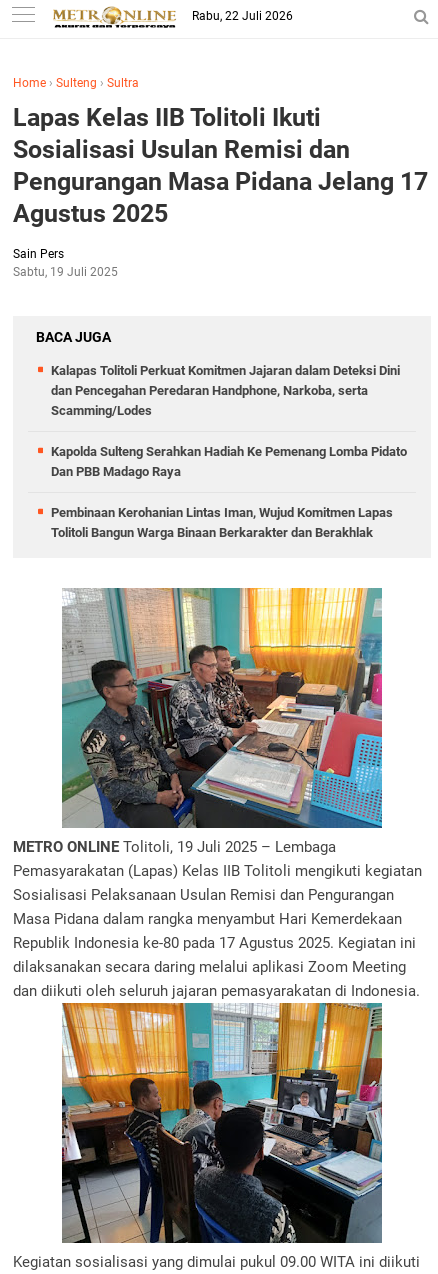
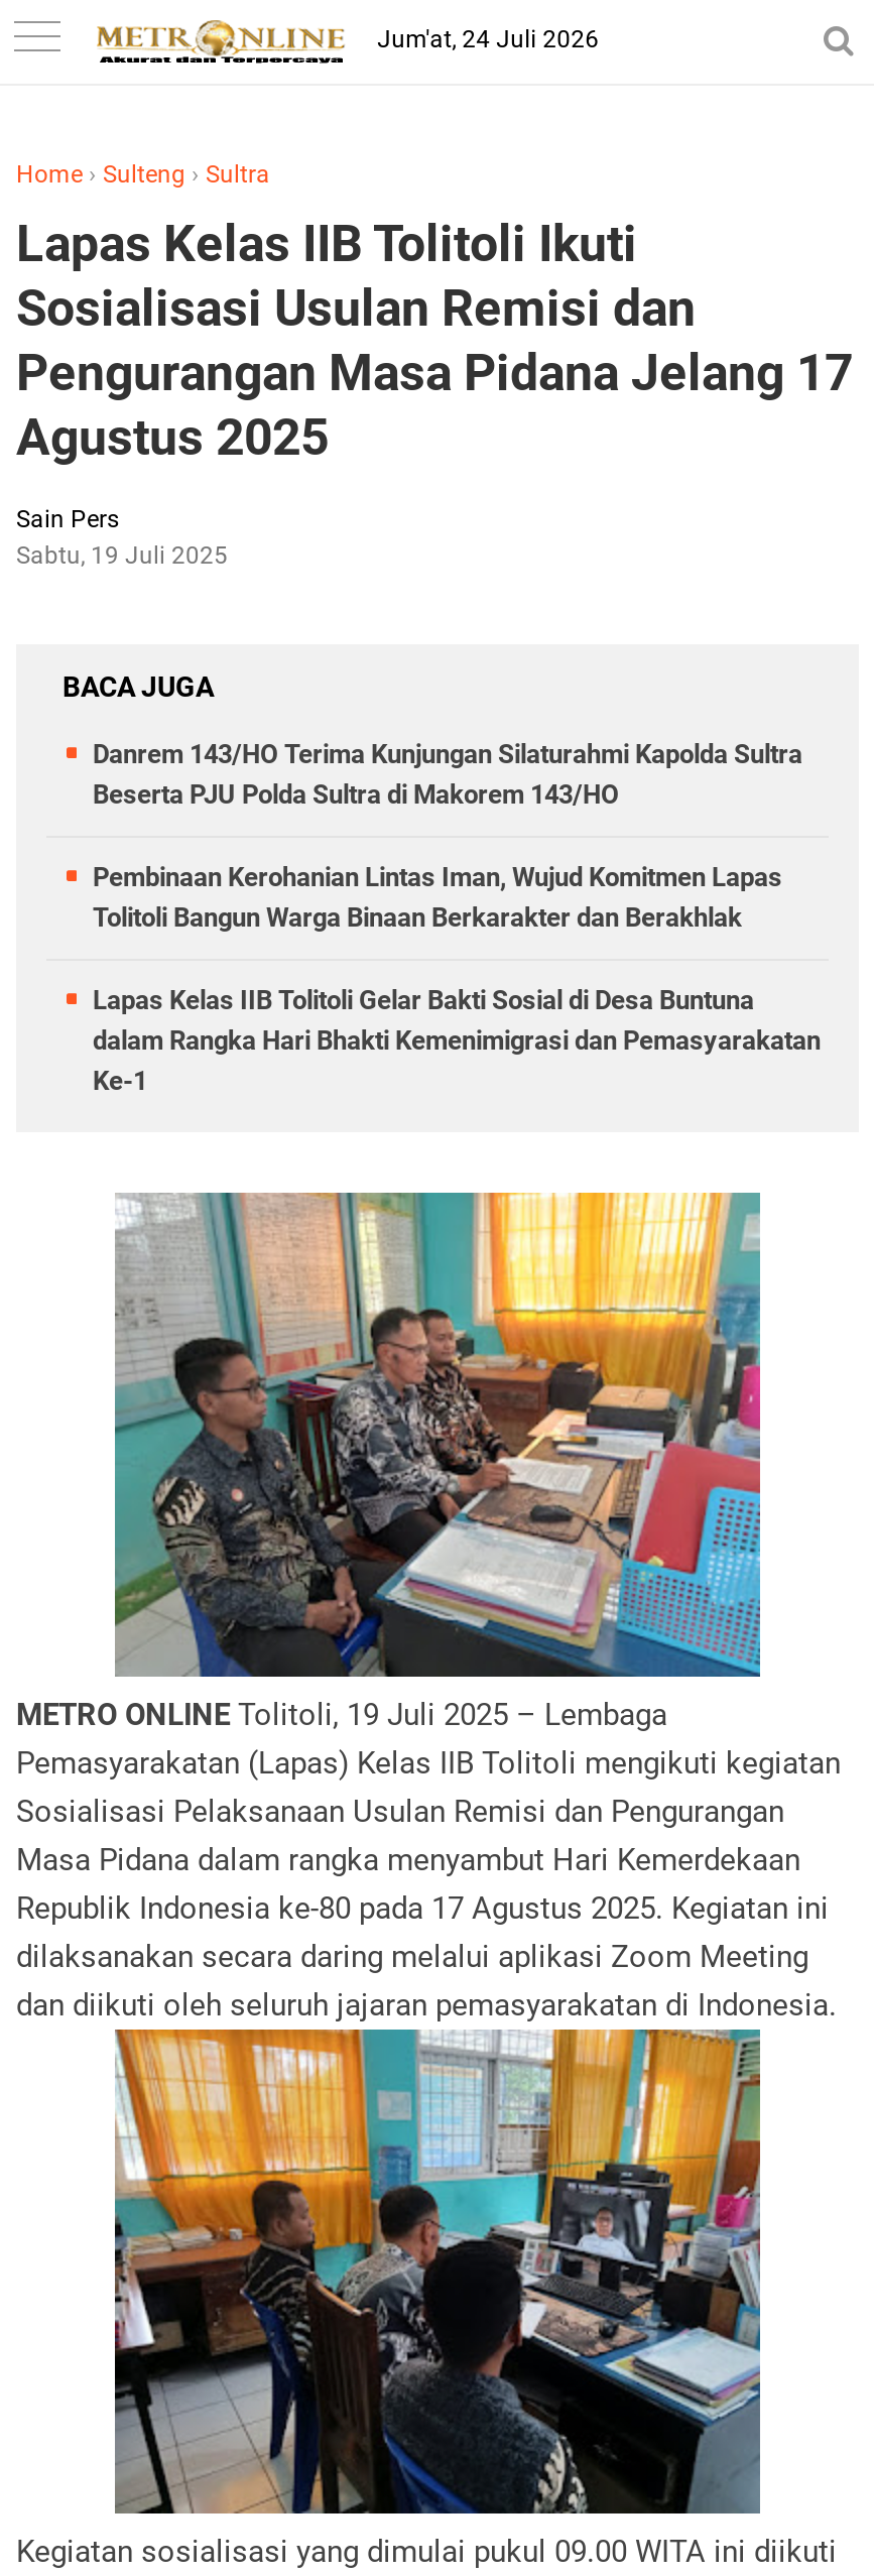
- Rabu, 22 Juli 2026
+ Jum'at, 24 Juli 2026

- Kalapas Tolitoli Perkuat Komitmen Jajaran dalam Deteksi Dini
- dan Pencegahan Peredaran Handphone, Narkoba, serta
- Scamming/Lodes
- Kapolda Sulteng Serahkan Hadiah Ke Pemenang Lomba Pidato
- Dan PBB Madago Raya
+ Danrem 143/HO Terima Kunjungan Silaturahmi Kapolda Sultra
+ Beserta PJU Polda Sultra di Makorem 143/HO

moved up: Pembinaan Kerohanian Lintas Iman, Wujud Komitmen Lapas | Tolitoli Bangun Warga Binaan Berkarakter dan Berakhlak

+ Lapas Kelas IIB Tolitoli Gelar Bakti Sosial di Desa Buntuna
+ dalam Rangka Hari Bhakti Kemenimigrasi dan Pemasyarakatan
+ Ke-1
